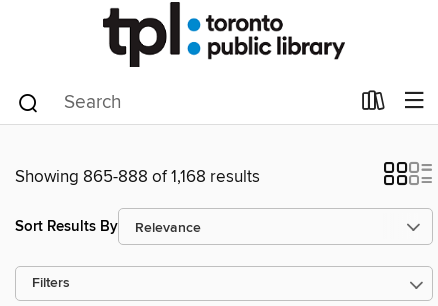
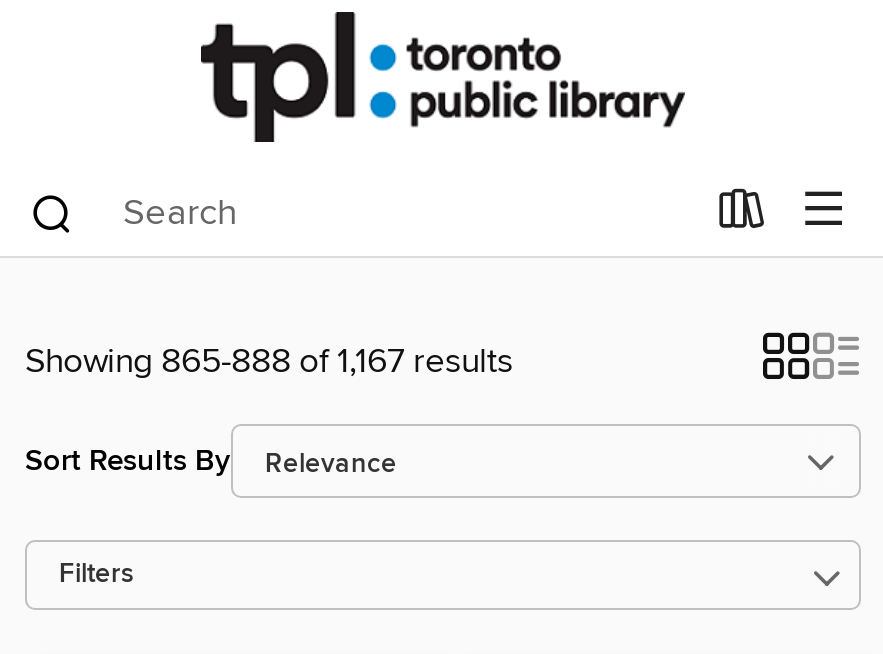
- Showing 865-888 of 1,168 results
+ Showing 865-888 of 1,167 results
